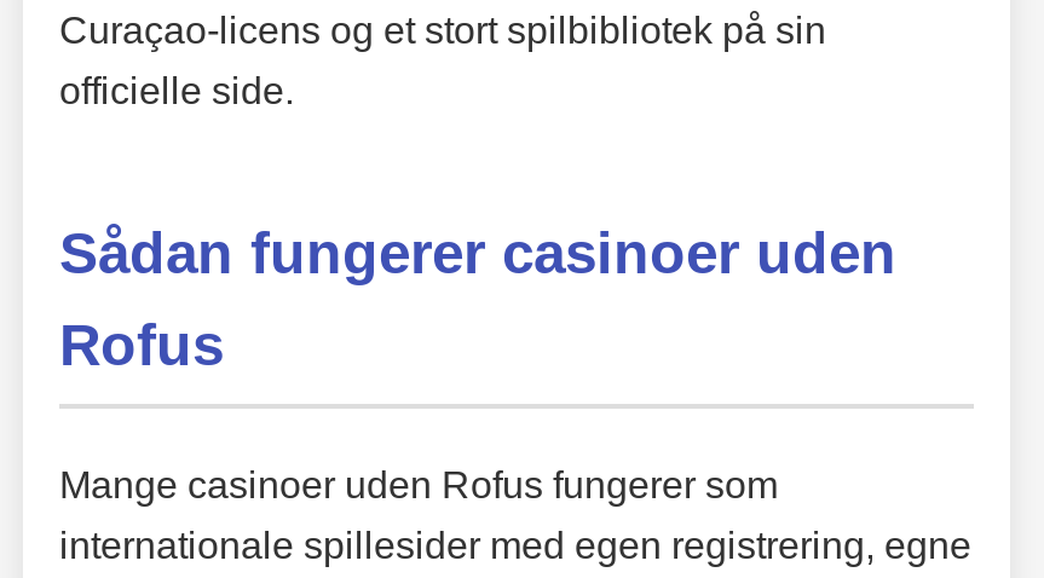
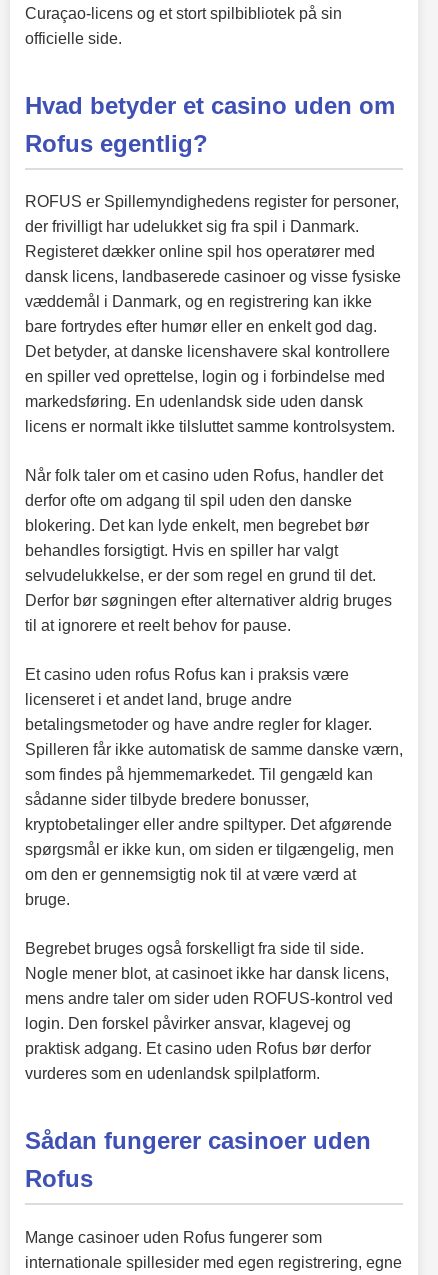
+ Hvad betyder et casino uden om
+ Rofus egentlig?
+ ROFUS er Spillemyndighedens register for personer,
+ der frivilligt har udelukket sig fra spil i Danmark.
+ Registeret dækker online spil hos operatører med
+ dansk licens, landbaserede casinoer og visse fysiske
+ væddemål i Danmark, og en registrering kan ikke
+ bare fortrydes efter humør eller en enkelt god dag.
+ Det betyder, at danske licenshavere skal kontrollere
+ en spiller ved oprettelse, login og i forbindelse med
+ markedsføring. En udenlandsk side uden dansk
+ licens er normalt ikke tilsluttet samme kontrolsystem.
+ Når folk taler om et casino uden Rofus, handler det
+ derfor ofte om adgang til spil uden den danske
+ blokering. Det kan lyde enkelt, men begrebet bør
+ behandles forsigtigt. Hvis en spiller har valgt
+ selvudelukkelse, er der som regel en grund til det.
+ Derfor bør søgningen efter alternativer aldrig bruges
+ til at ignorere et reelt behov for pause.
+ Et casino uden rofus Rofus kan i praksis være
+ licenseret i et andet land, bruge andre
+ betalingsmetoder og have andre regler for klager.
+ Spilleren får ikke automatisk de samme danske værn,
+ som findes på hjemmemarkedet. Til gengæld kan
+ sådanne sider tilbyde bredere bonusser,
+ kryptobetalinger eller andre spiltyper. Det afgørende
+ spørgsmål er ikke kun, om siden er tilgængelig, men
+ om den er gennemsigtig nok til at være værd at
+ bruge.
+ Begrebet bruges også forskelligt fra side til side.
+ Nogle mener blot, at casinoet ikke har dansk licens,
+ mens andre taler om sider uden ROFUS-kontrol ved
+ login. Den forskel påvirker ansvar, klagevej og
+ praktisk adgang. Et casino uden Rofus bør derfor
+ vurderes som en udenlandsk spilplatform.
